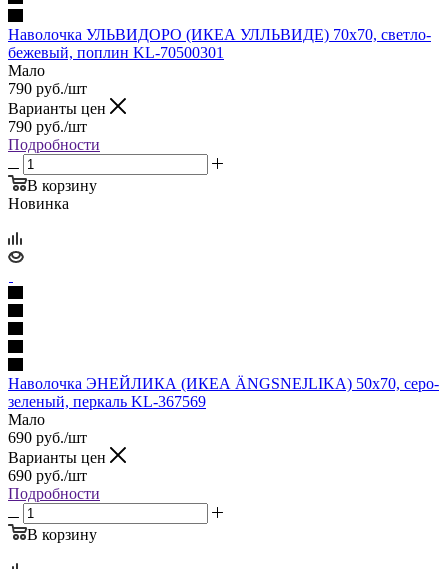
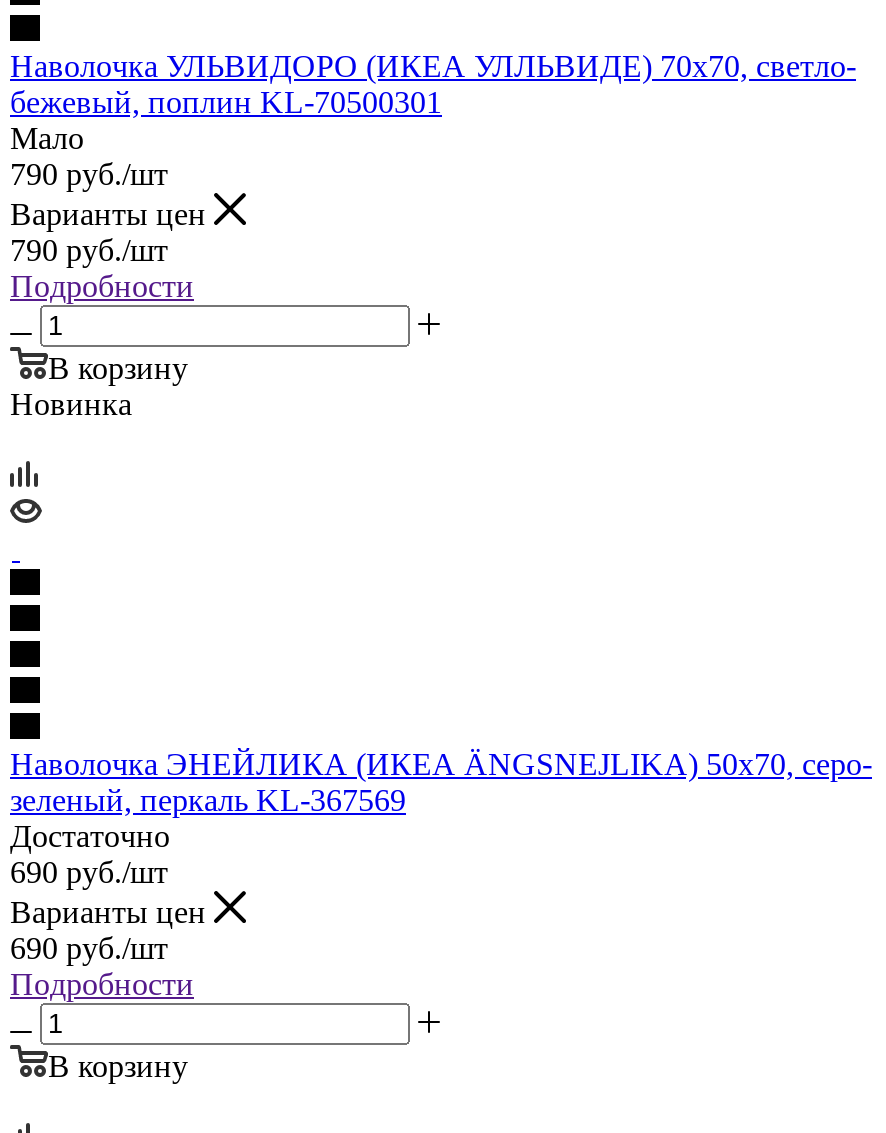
- Мало
+ Достаточно
